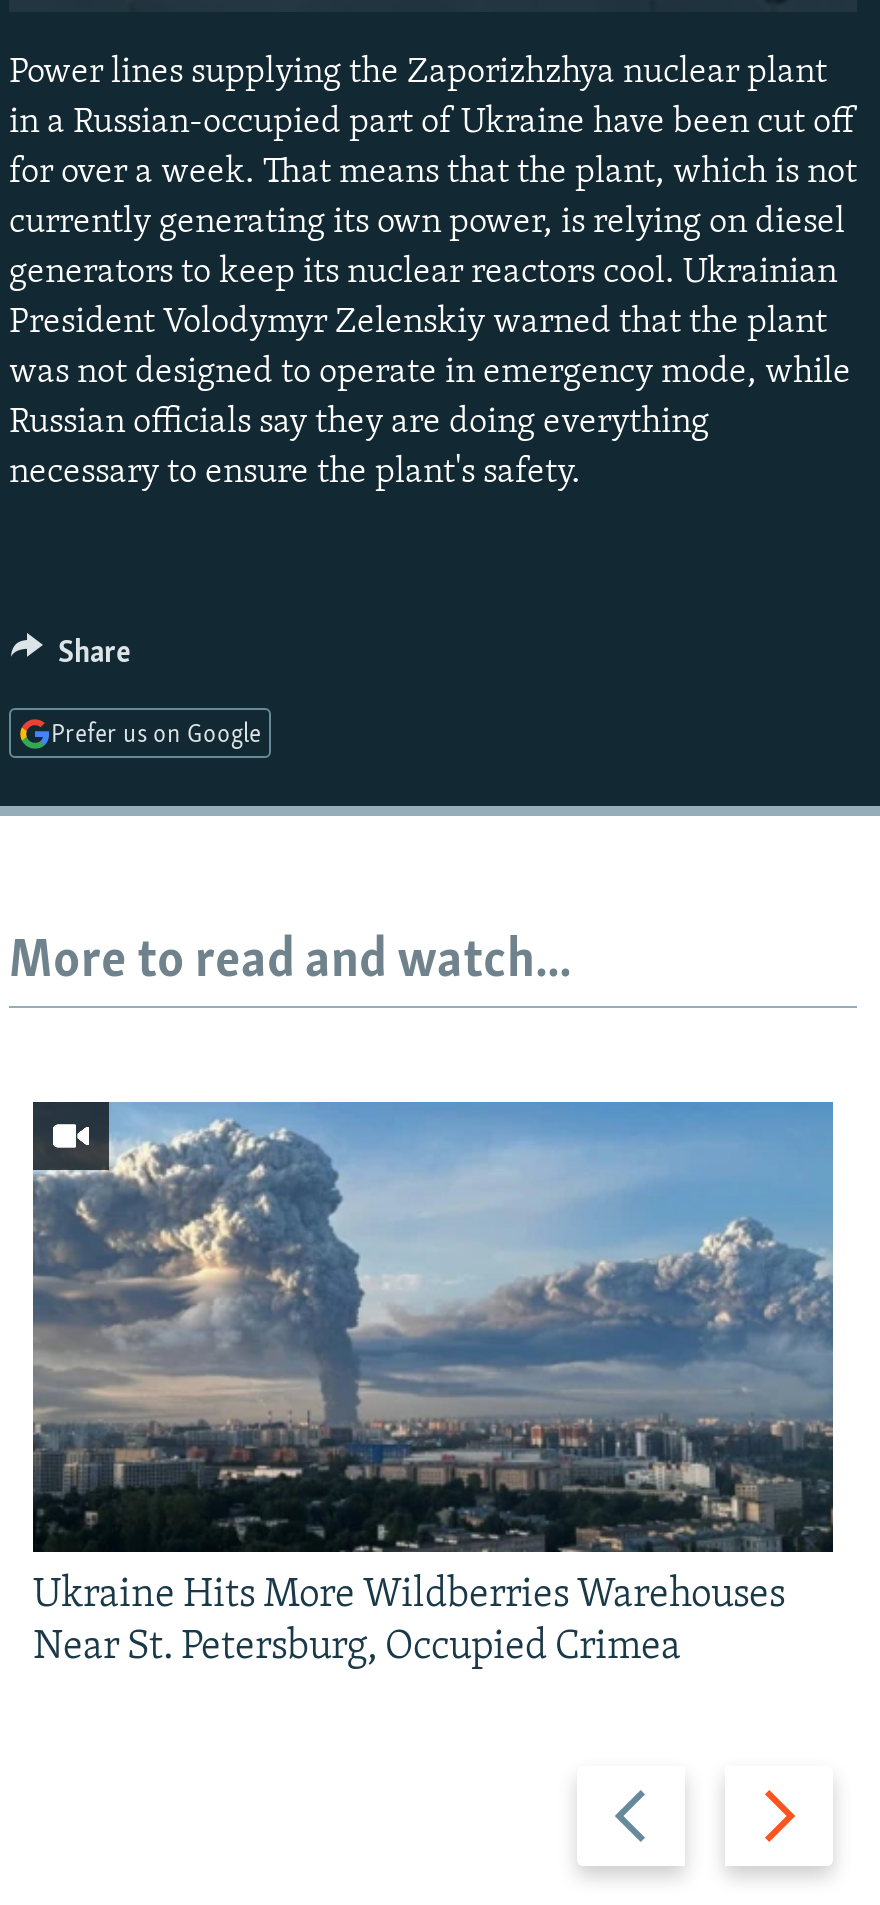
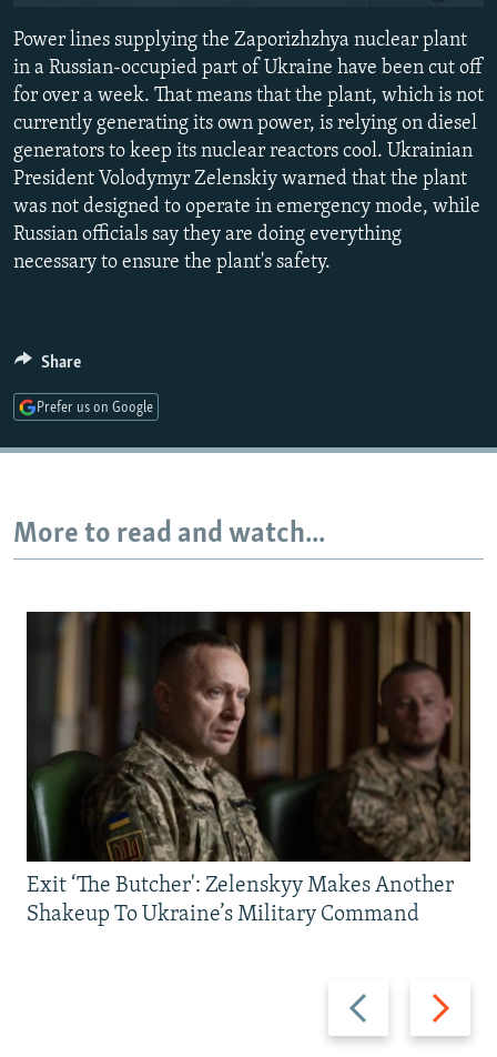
- [image]
- Ukraine Hits More Wildberries Warehouses
- Near St. Petersburg, Occupied Crimea
+ [image]
+ Exit ‘The Butcher': Zelenskyy Makes Another
+ Shakeup To Ukraine’s Military Command
